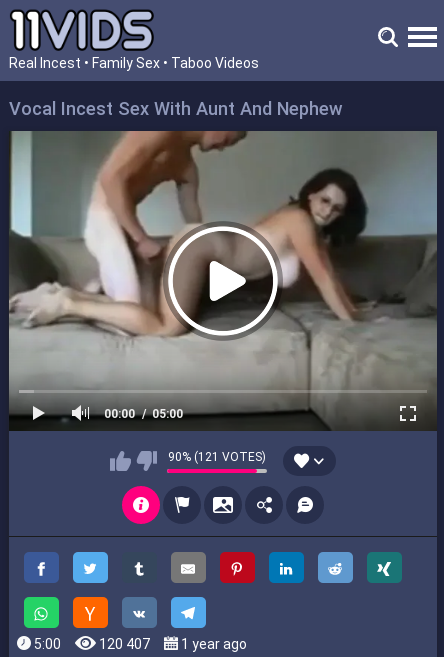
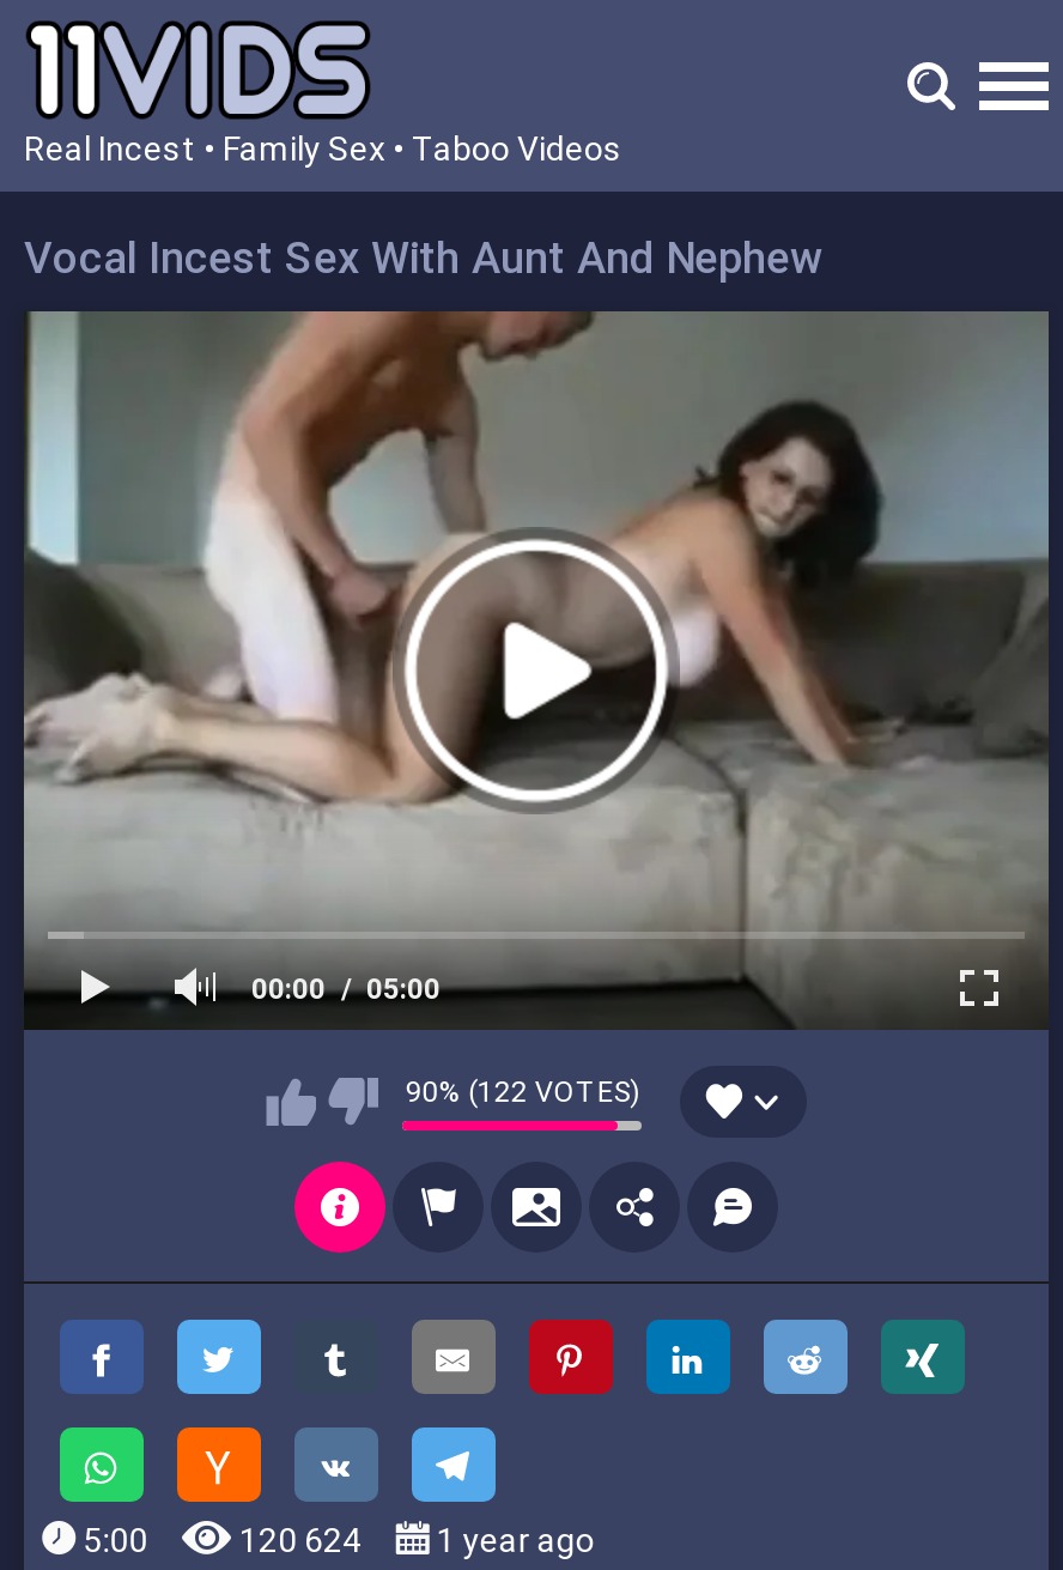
- 90% (121 VOTES)
+ 90% (122 VOTES)

- 120 407 1 year ago
+ 120 624 1 year ago
